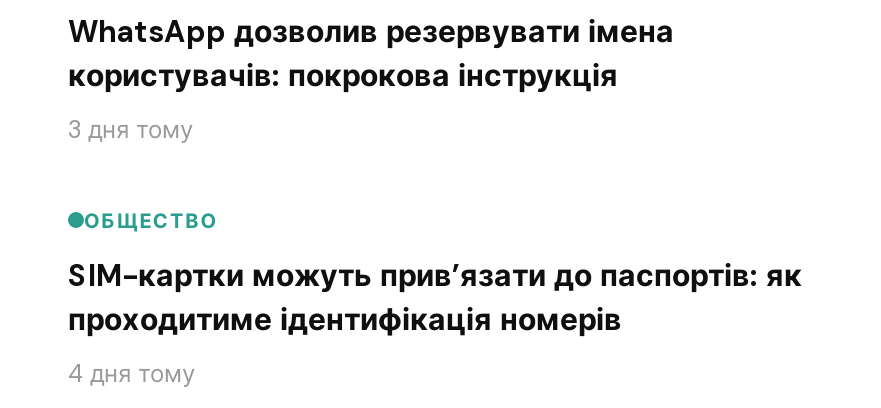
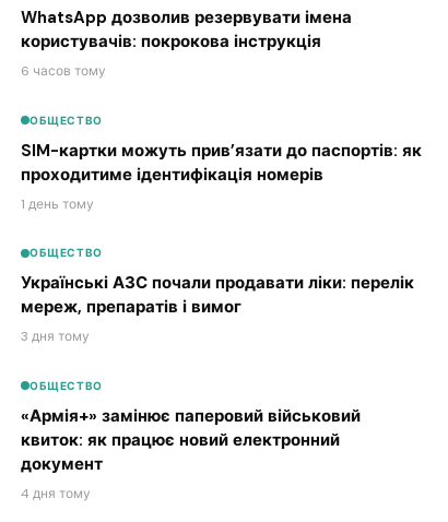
- 3 дня тому
+ 6 часов тому

+ 1 день тому
+ ОБЩЕСТВО
+ Українські АЗС почали продавати ліки: перелік
+ мереж, препаратів і вимог
+ 3 дня тому
+ ОБЩЕСТВО
+ «Армія+» замінює паперовий військовий
+ квиток: як працює новий електронний
+ документ
